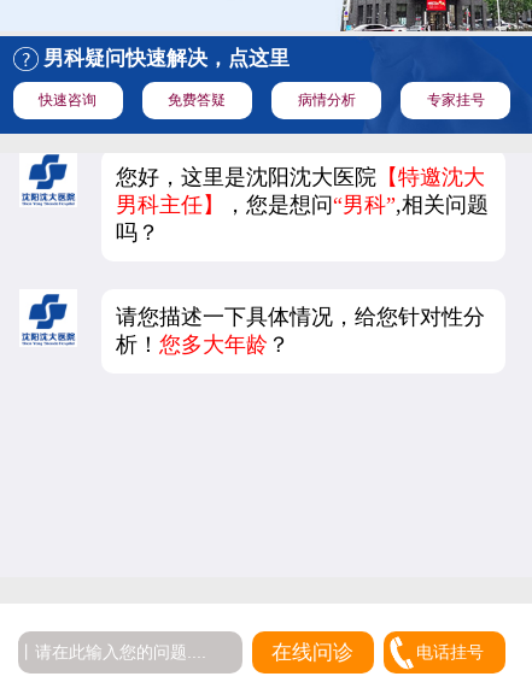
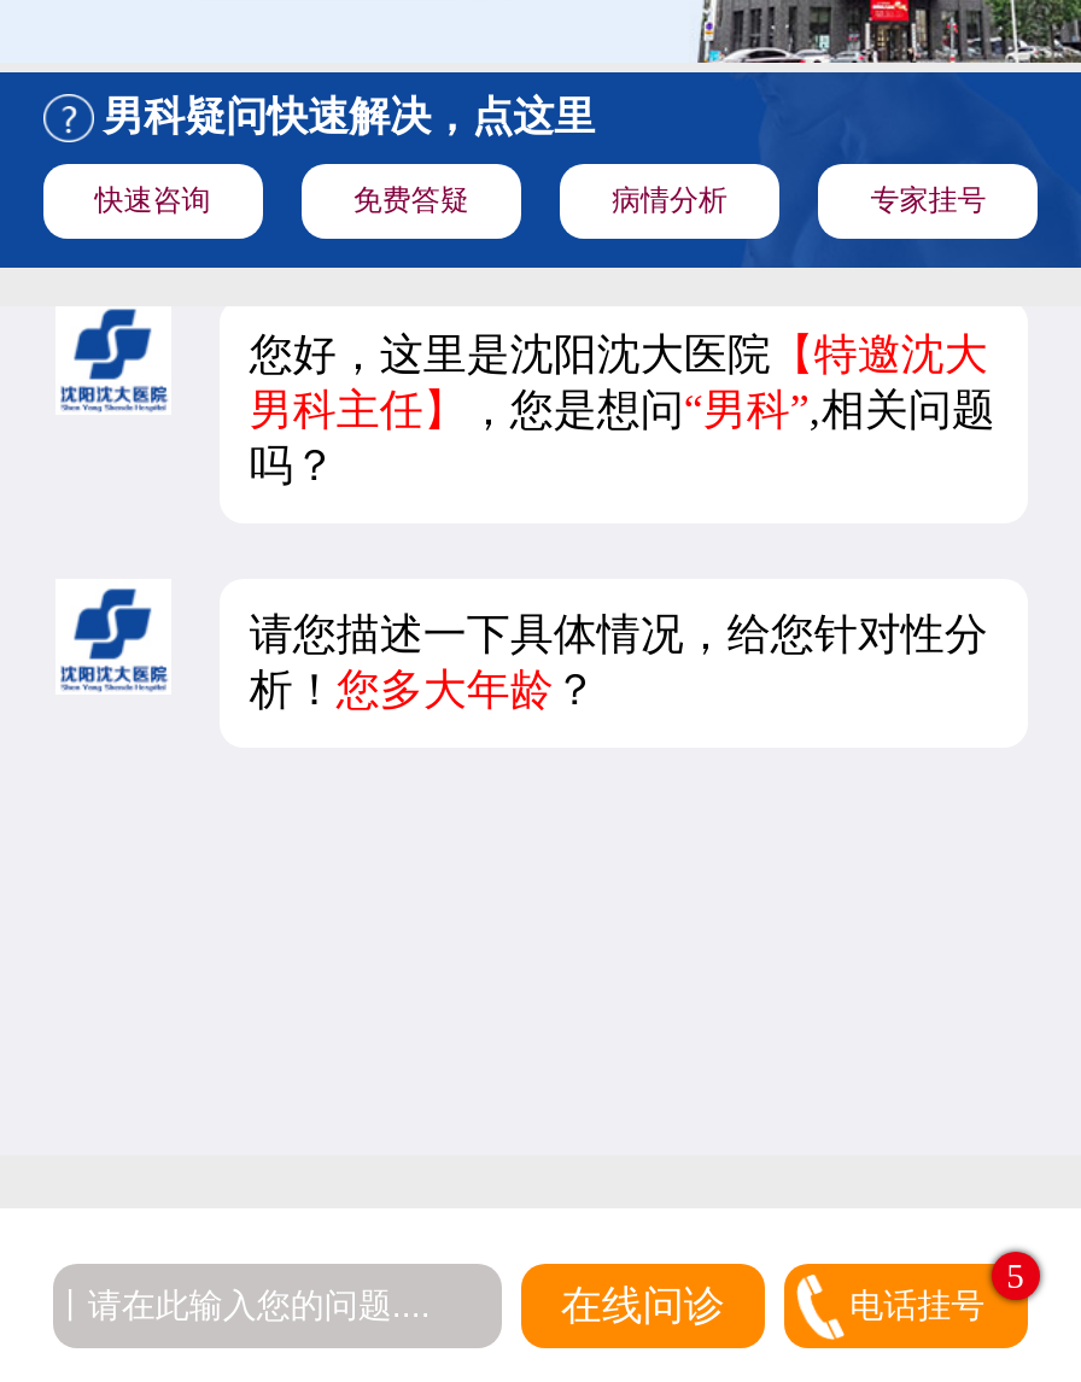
- 5
